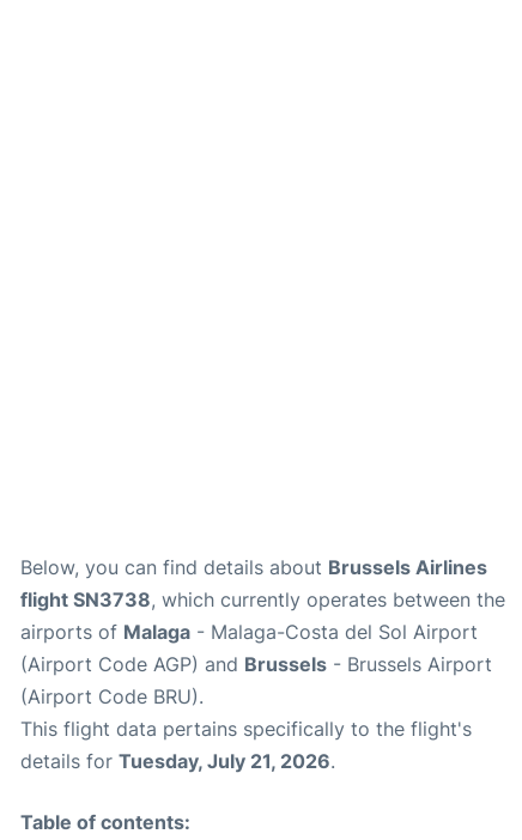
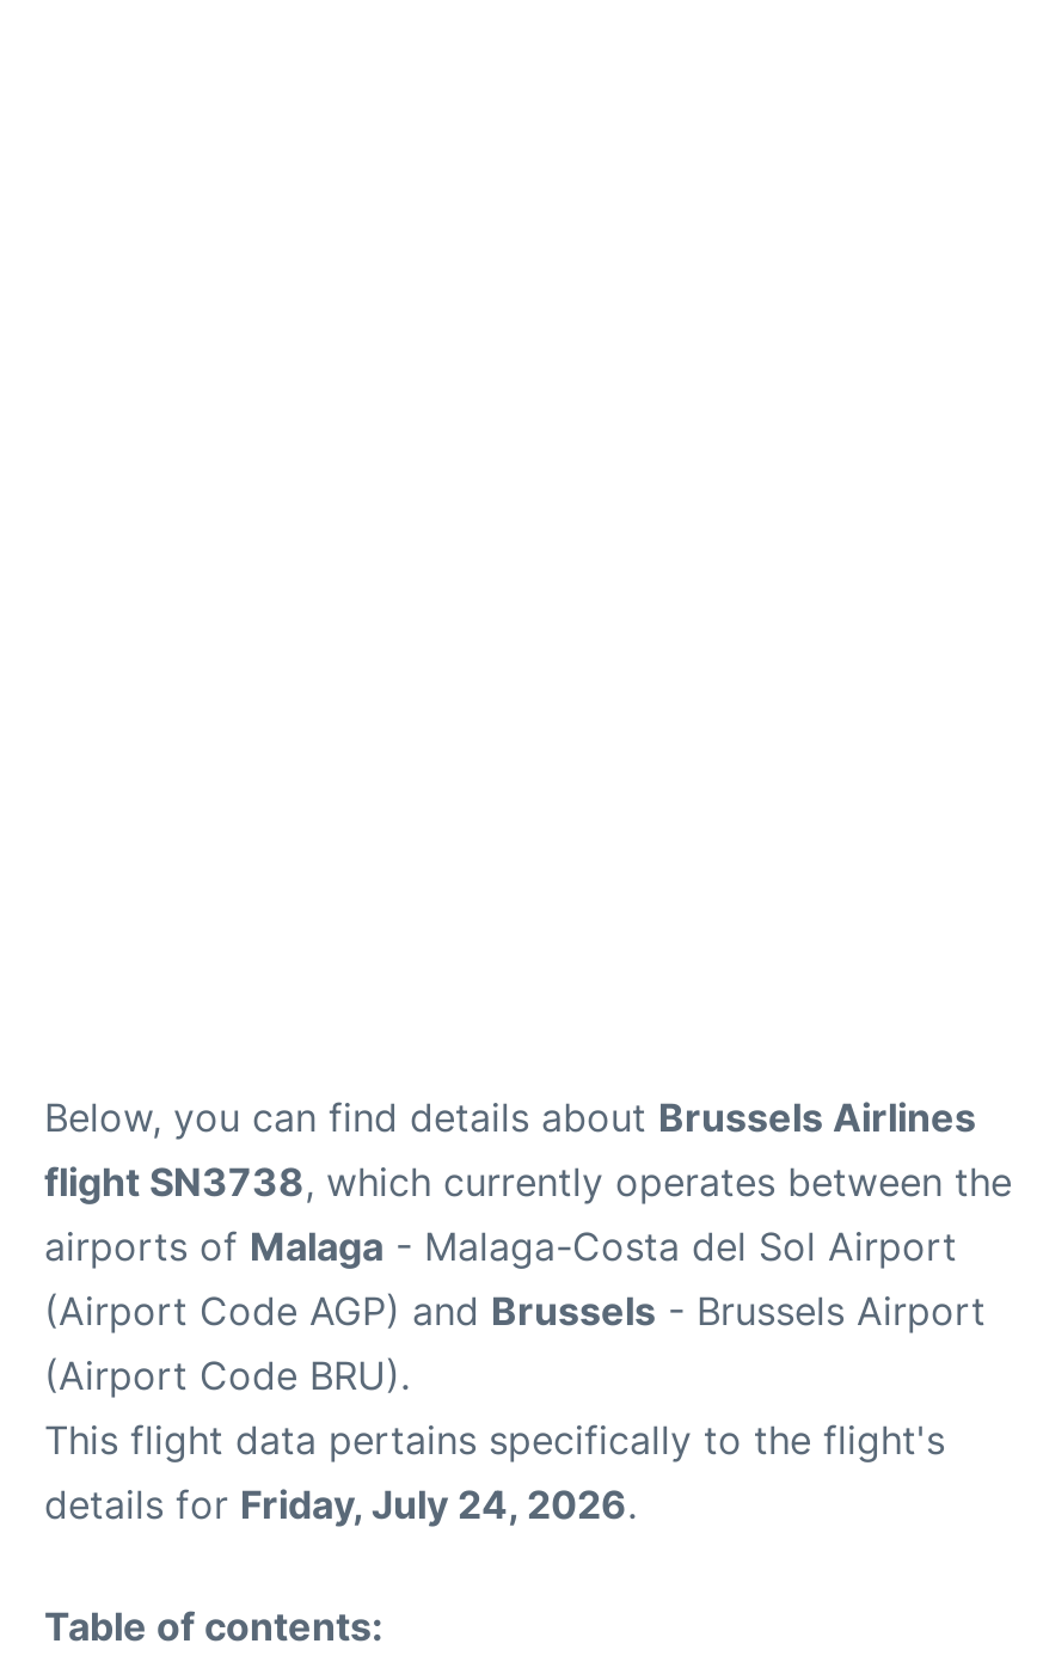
- details for Tuesday, July 21, 2026.
+ details for Friday, July 24, 2026.
